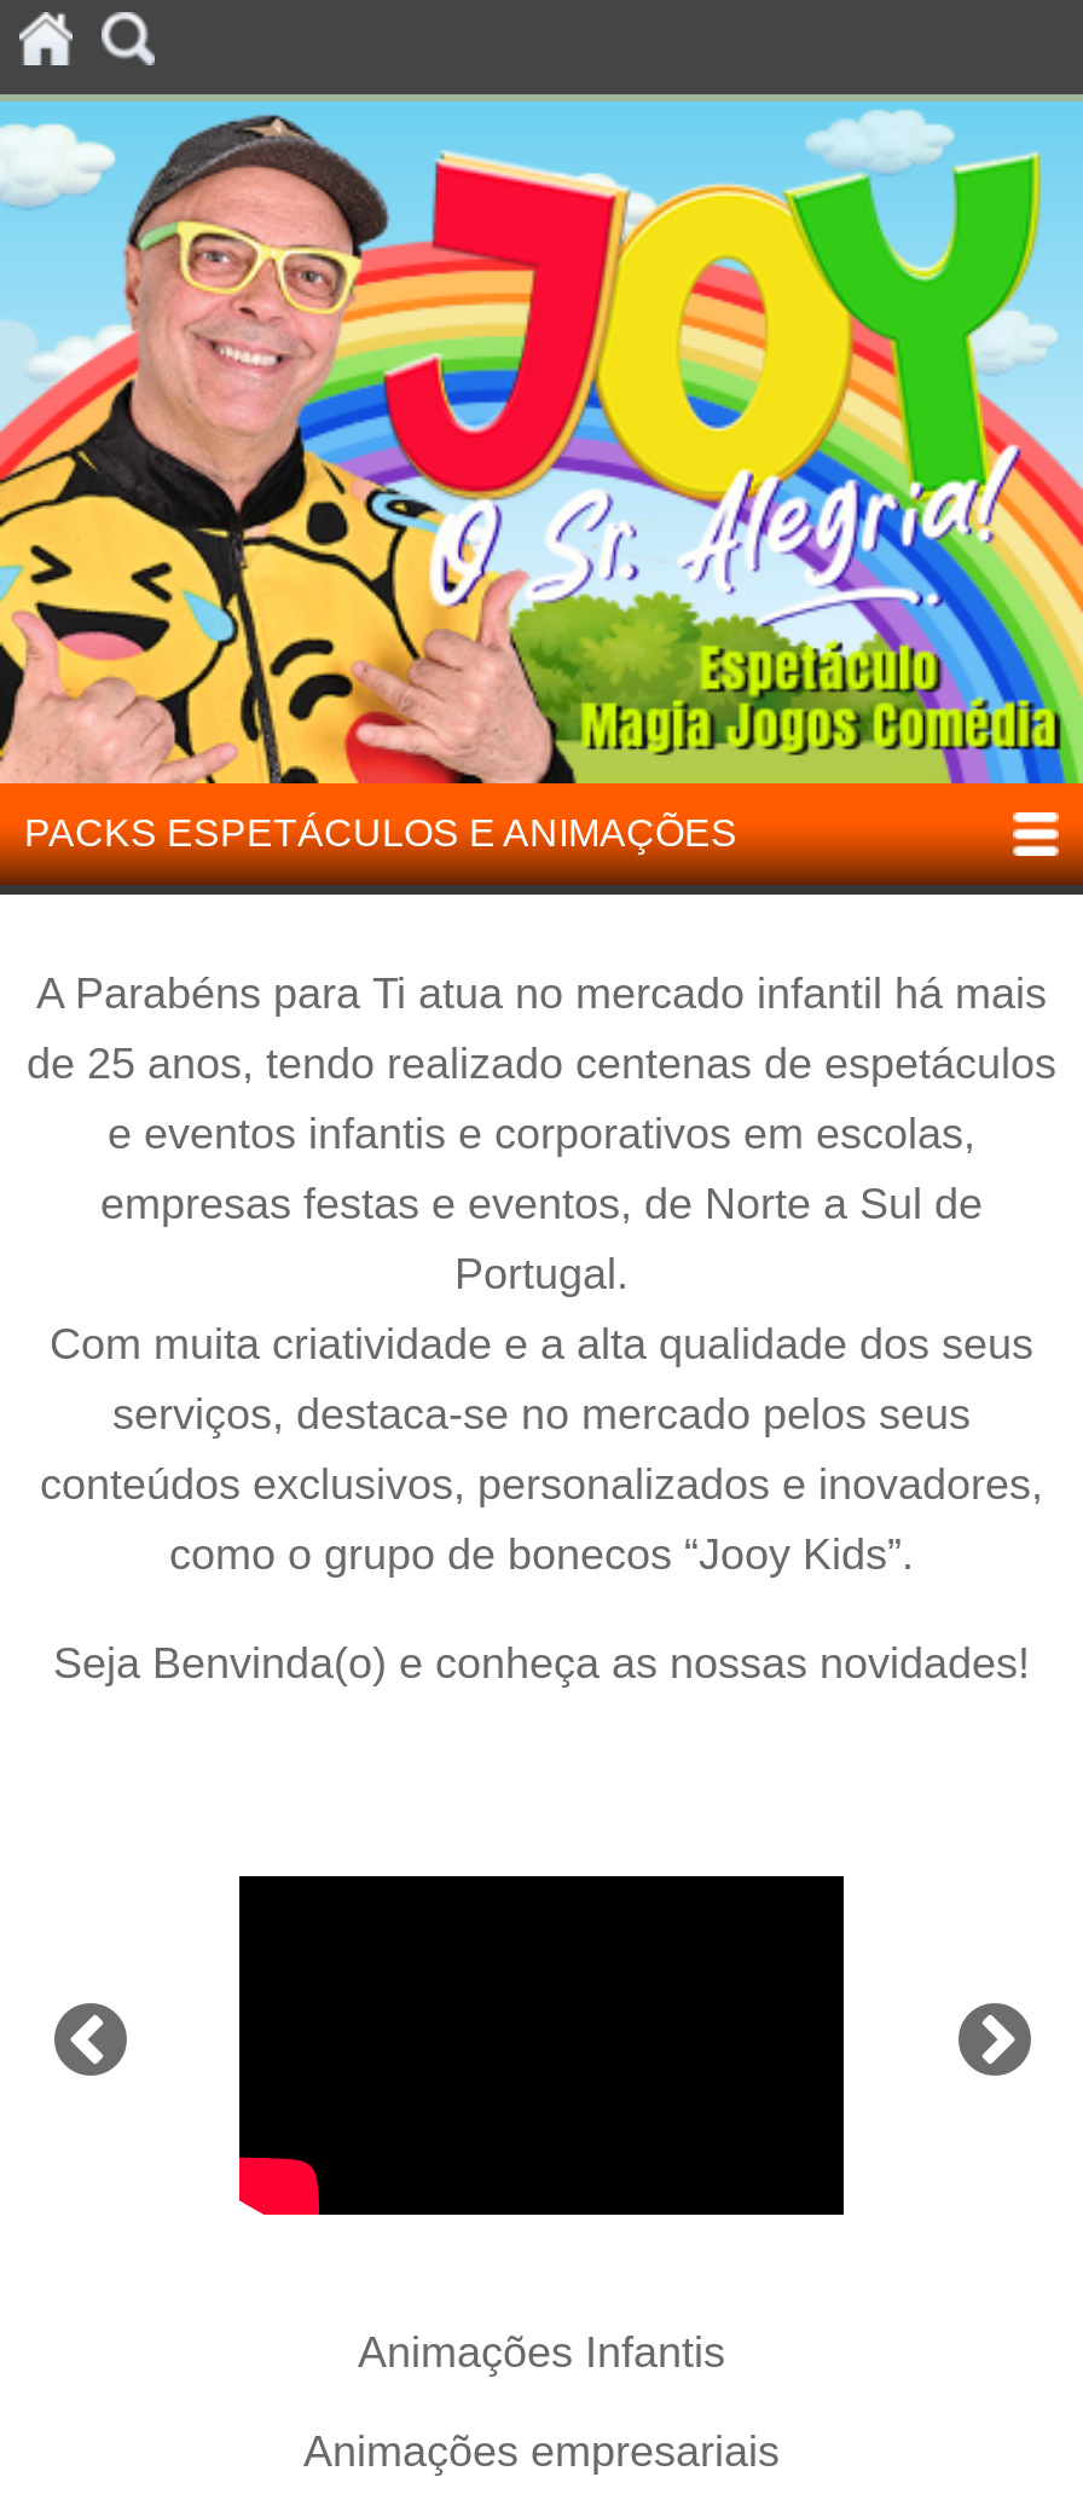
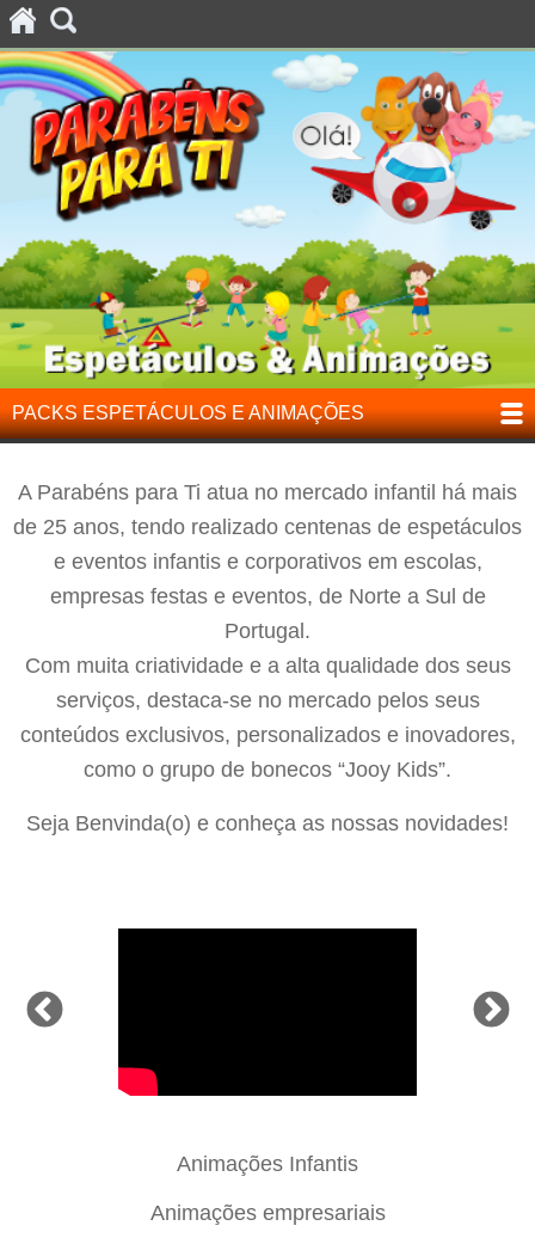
- [image]
+ [image]
